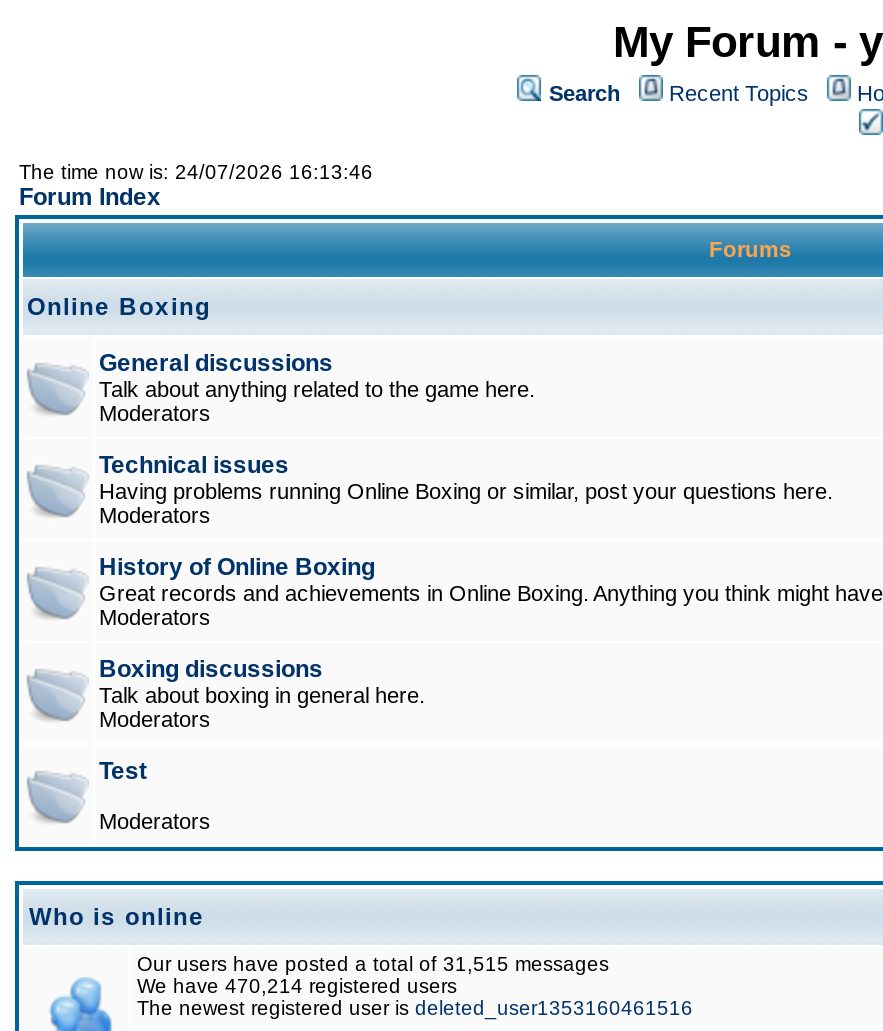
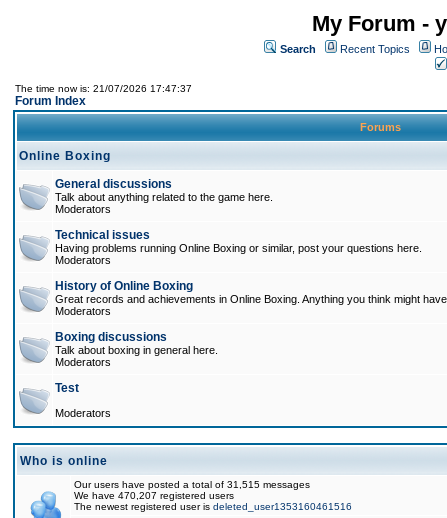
- The time now is: 24/07/2026 16:13:46
+ The time now is: 21/07/2026 17:47:37

- We have 470,214 registered users
+ We have 470,207 registered users
